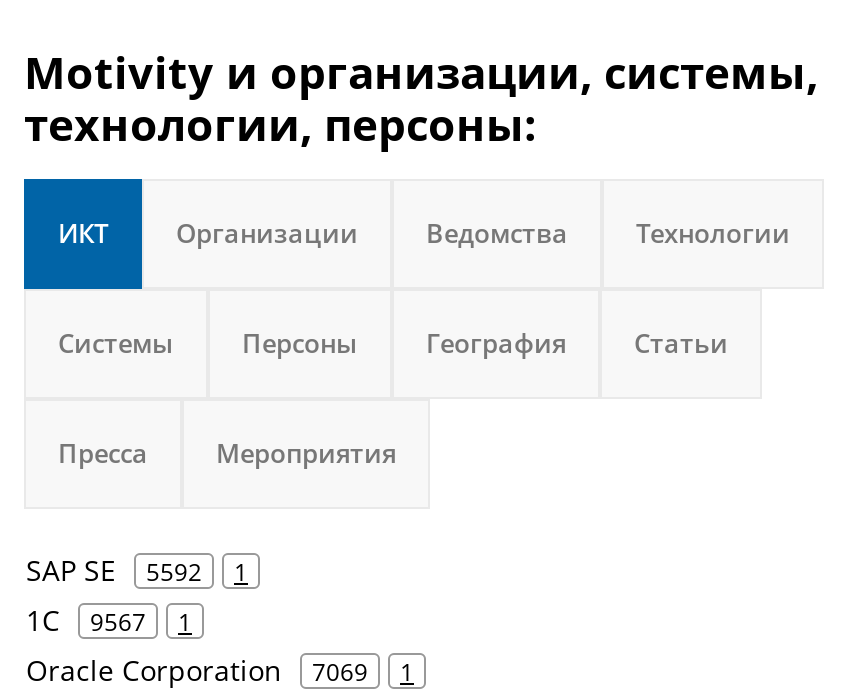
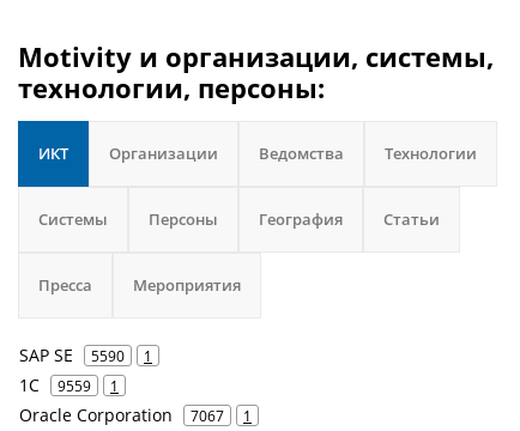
- SAP SE 5592 1
+ SAP SE 5590 1

- 1С 9567 1
+ 1С 9559 1

- Oracle Corporation 7069 1
+ Oracle Corporation 7067 1
